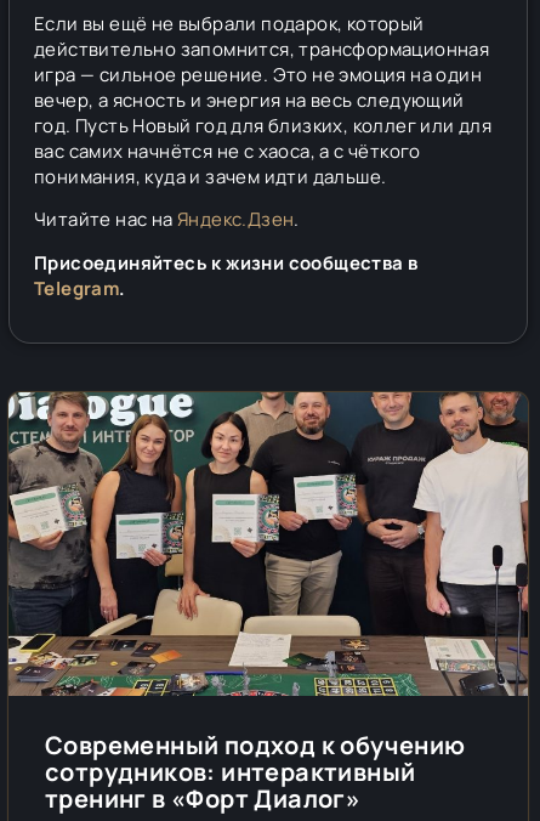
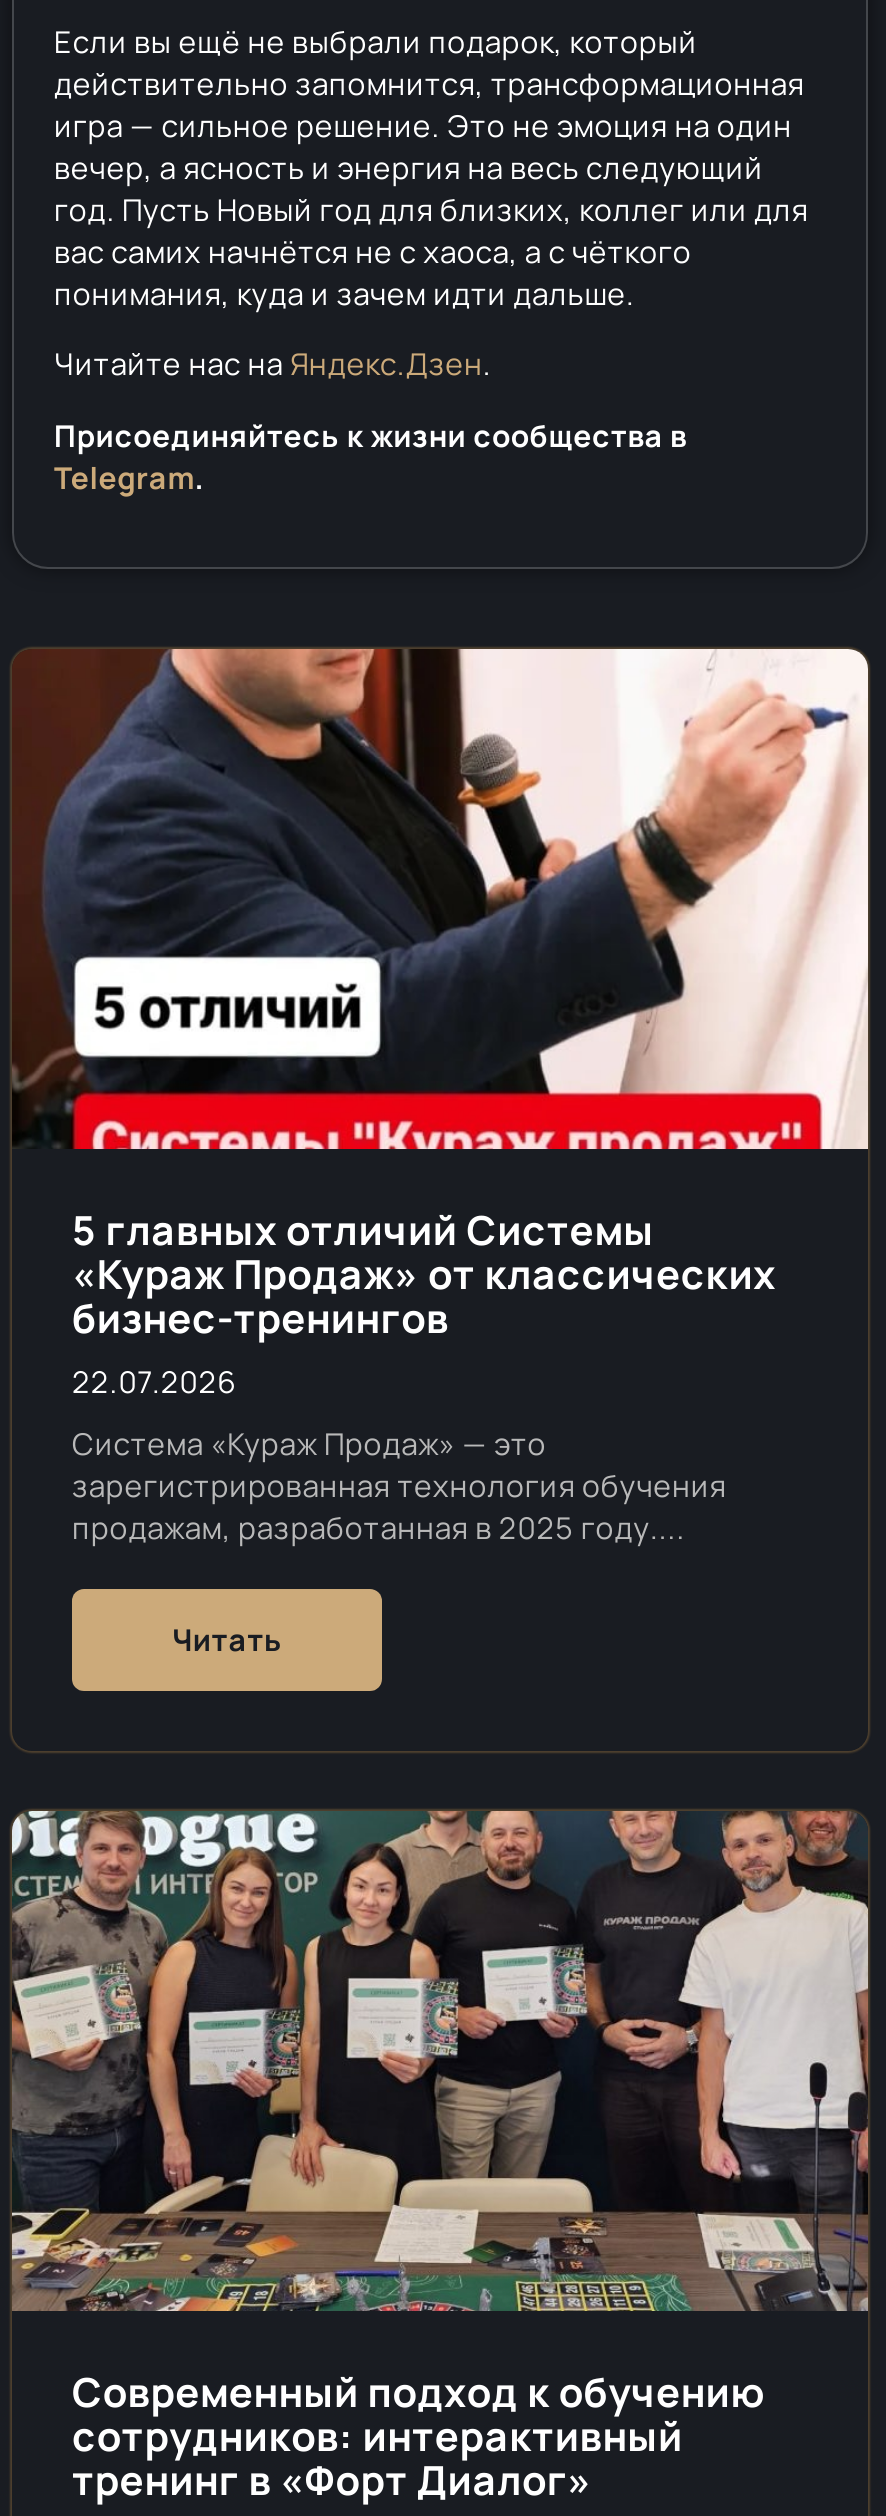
+ [image]
+ 5 главных отличий Системы
+ «Кураж Продаж» от классических
+ бизнес-тренингов
+ 22.07.2026
+ Система «Кураж Продаж» — это
+ зарегистрированная технология обучения
+ продажам, разработанная в 2025 году....
+ Читать
